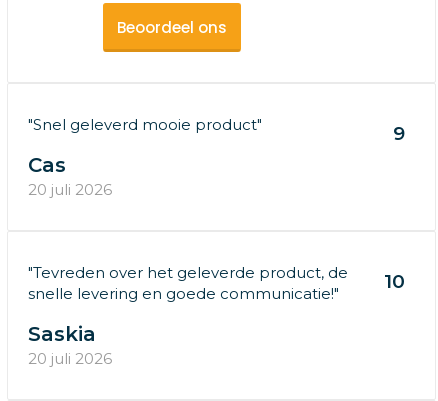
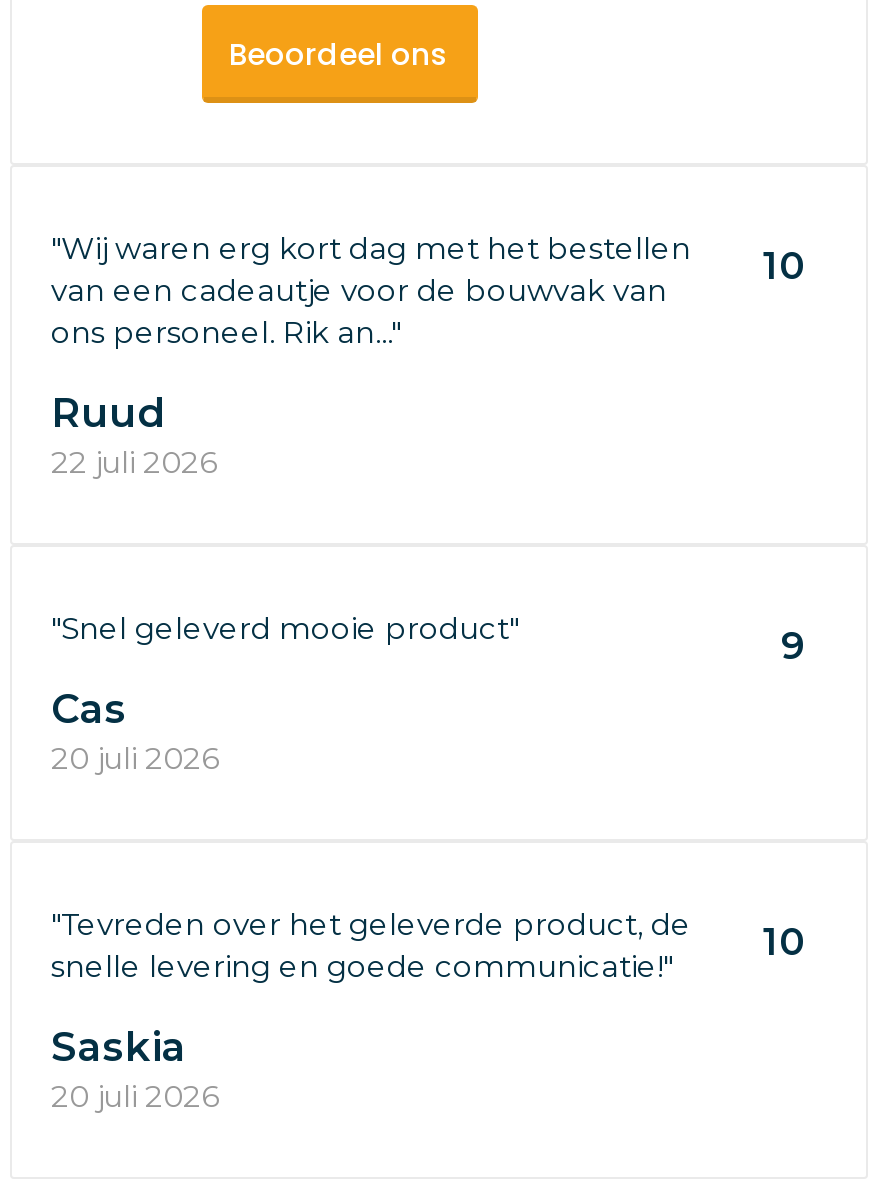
+ "Wij waren erg kort dag met het bestellen
+ van een cadeautje voor de bouwvak van
+ ons personeel. Rik an..."

+ 10
+ Ruud
+ 22 juli 2026
